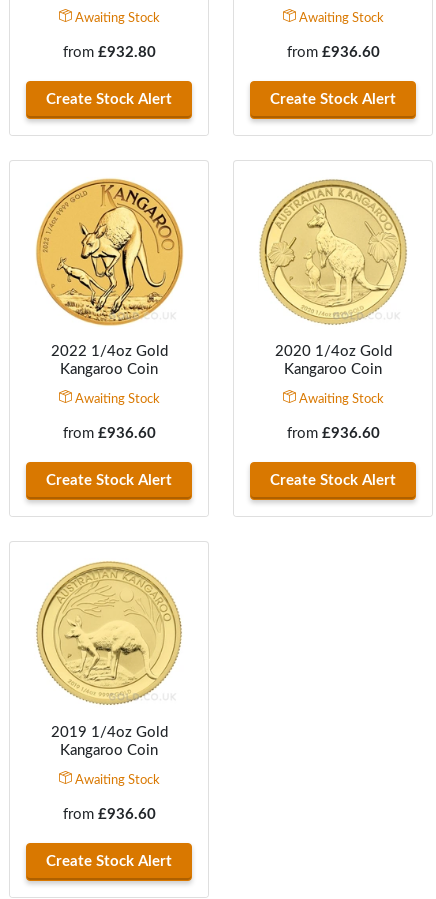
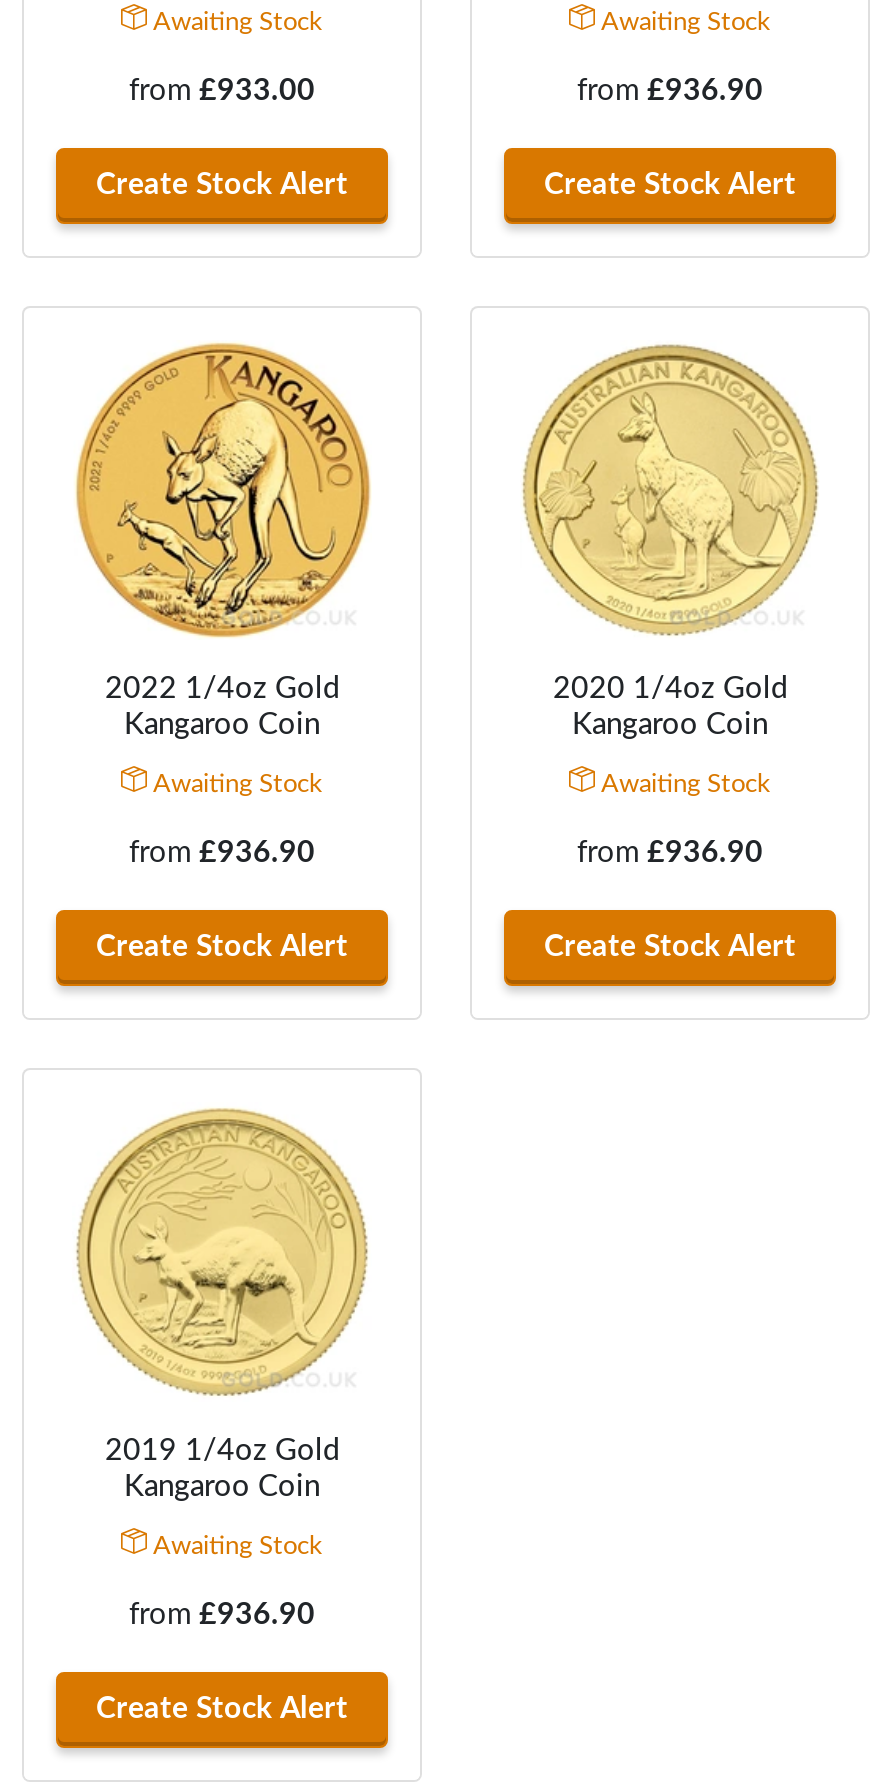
- from £932.80
+ from £933.00

- from £936.60
+ from £936.90

- from £936.60
+ from £936.90

- from £936.60
+ from £936.90

- from £936.60
+ from £936.90
